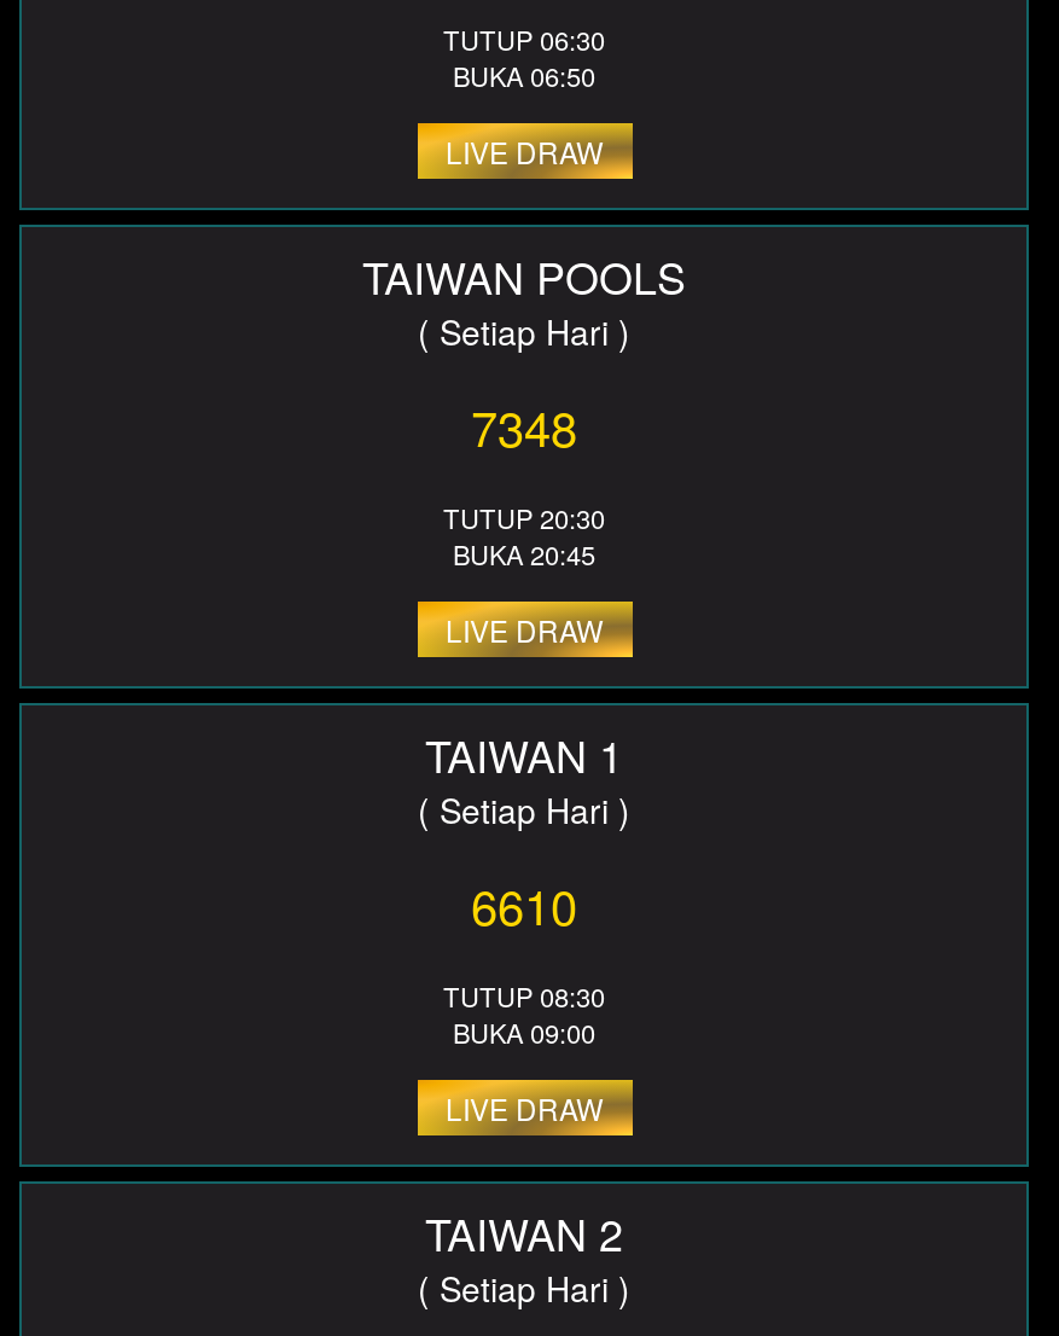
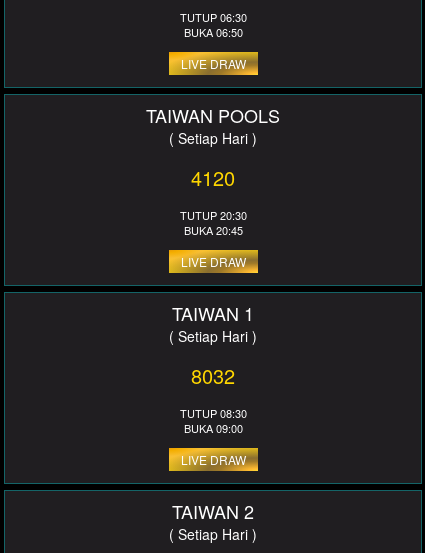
- 7348
+ 4120

- 6610
+ 8032
